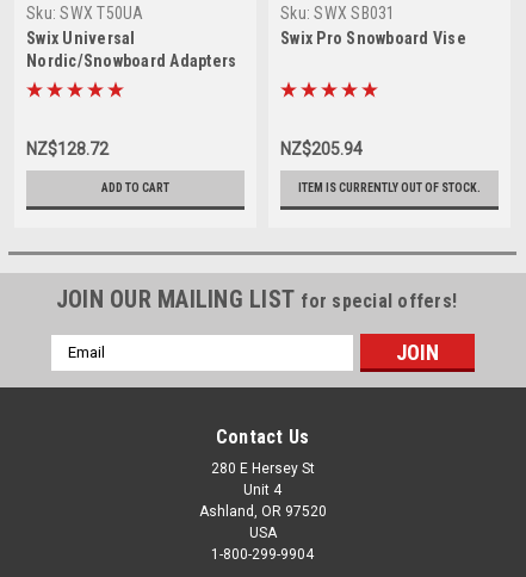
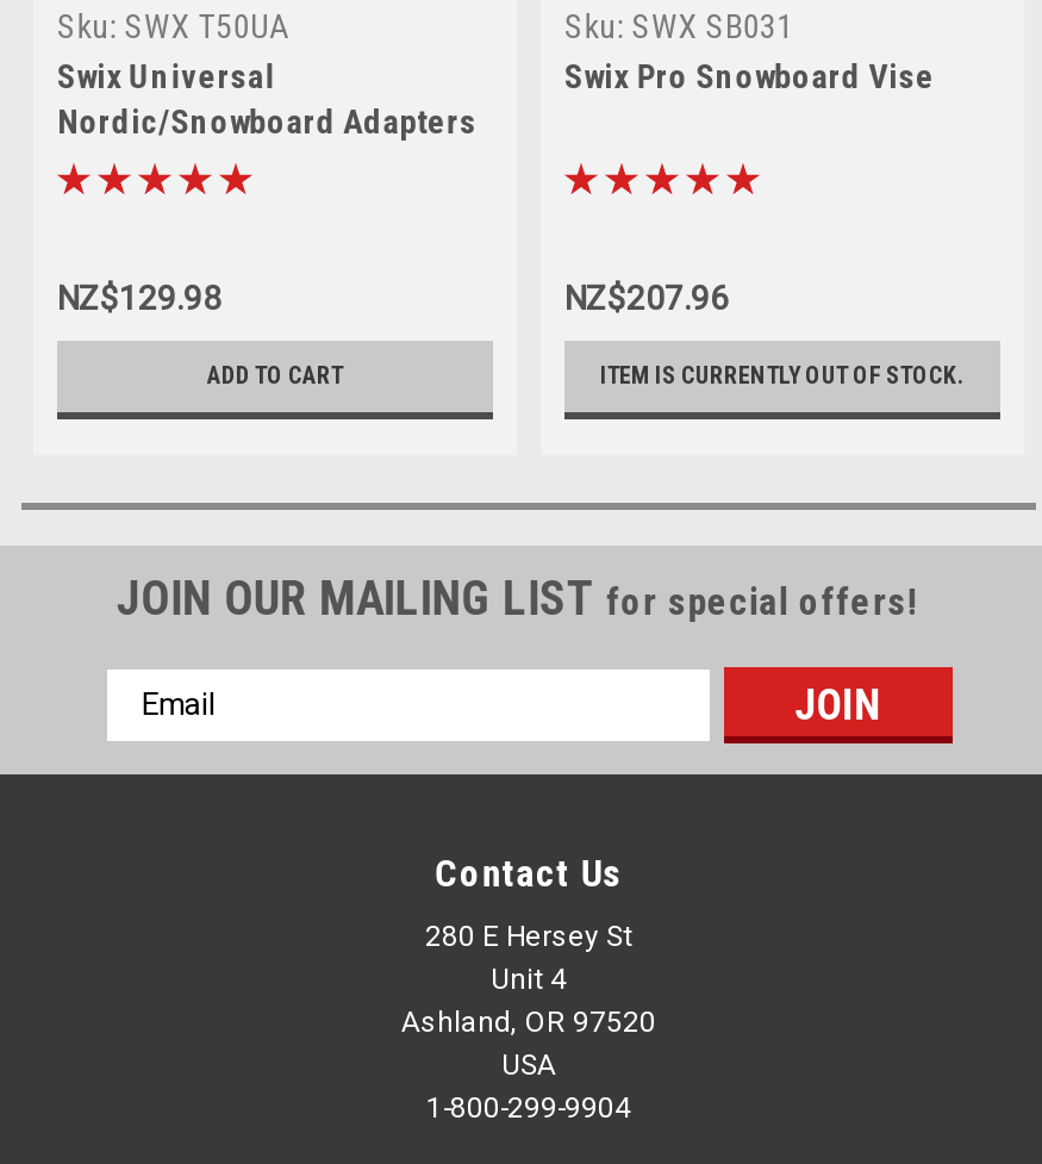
- NZ$128.72
+ NZ$129.98

- NZ$205.94
+ NZ$207.96
